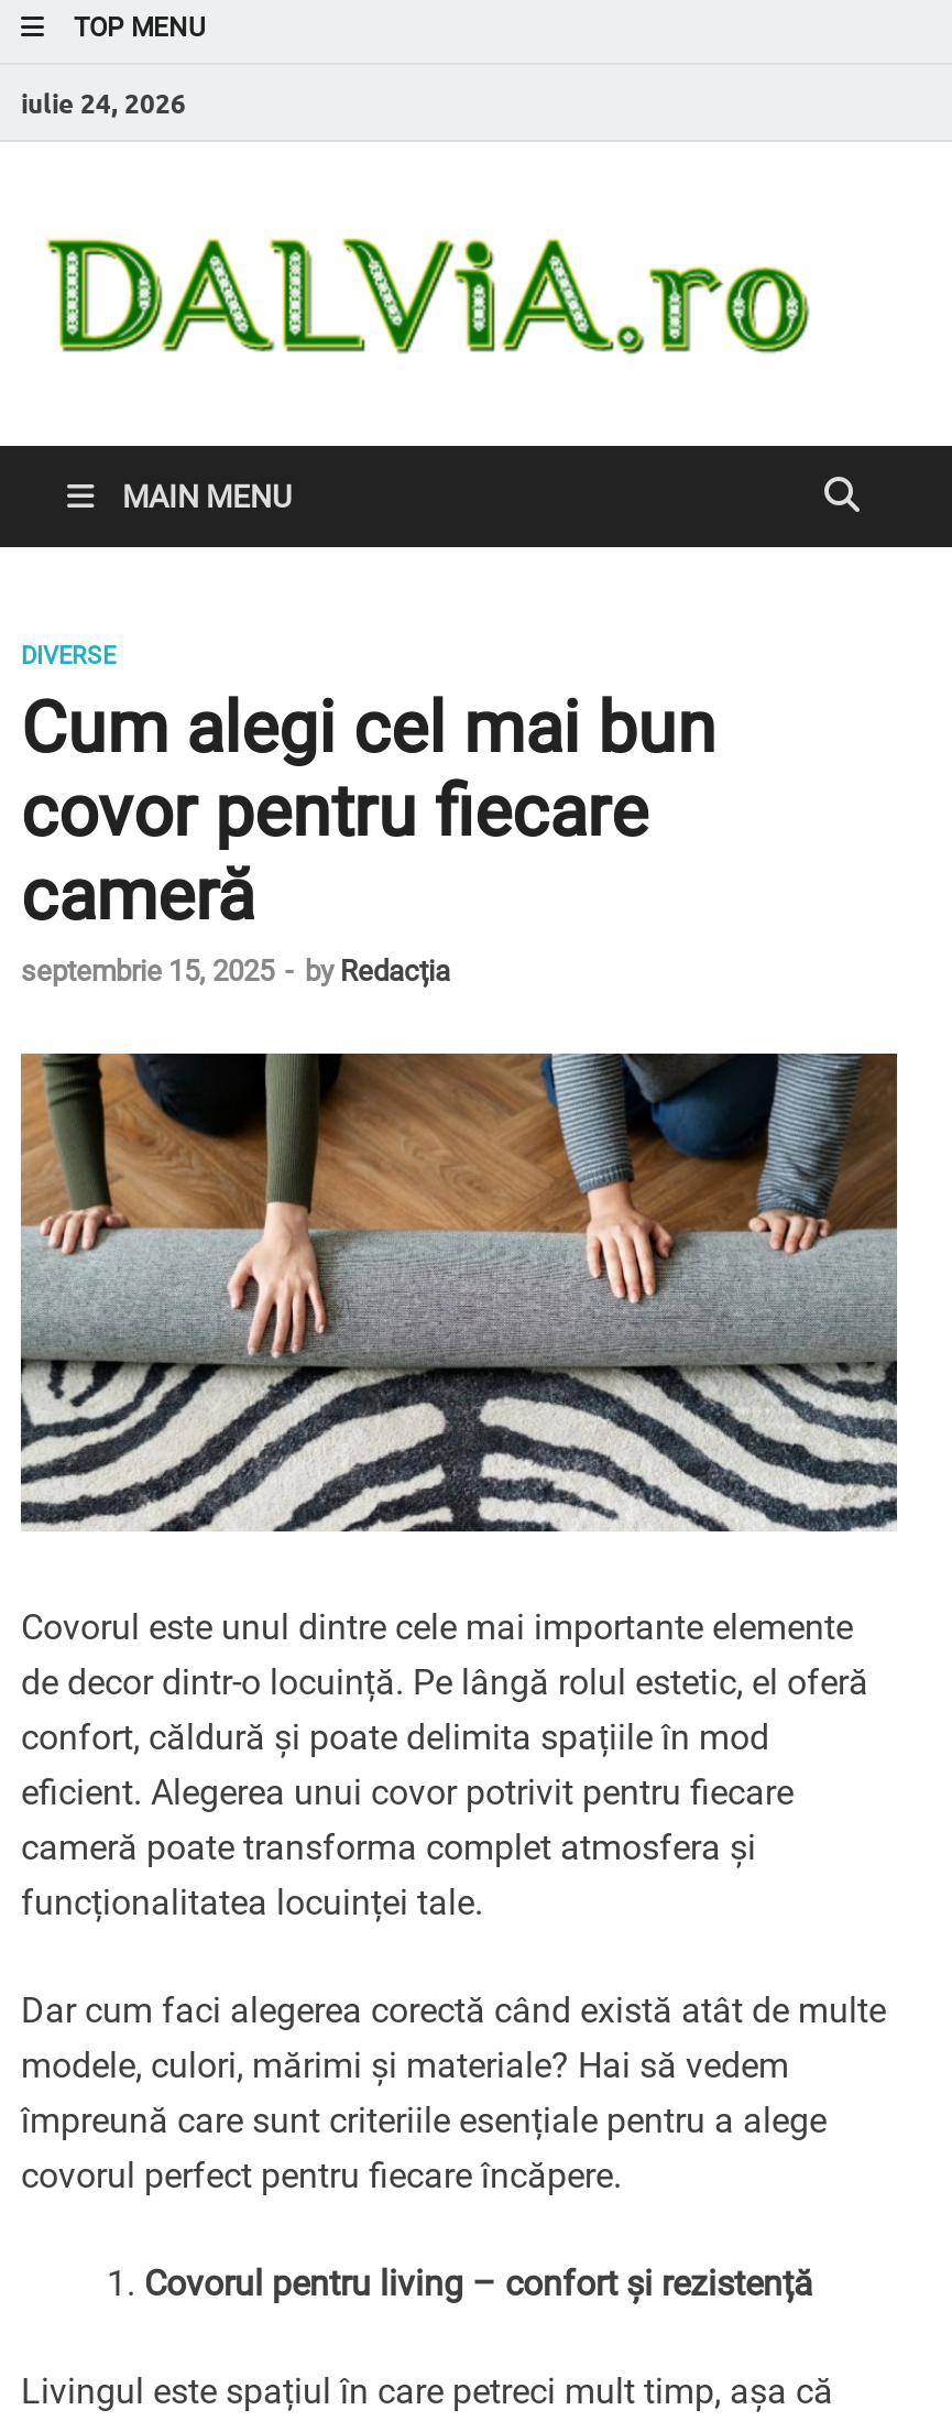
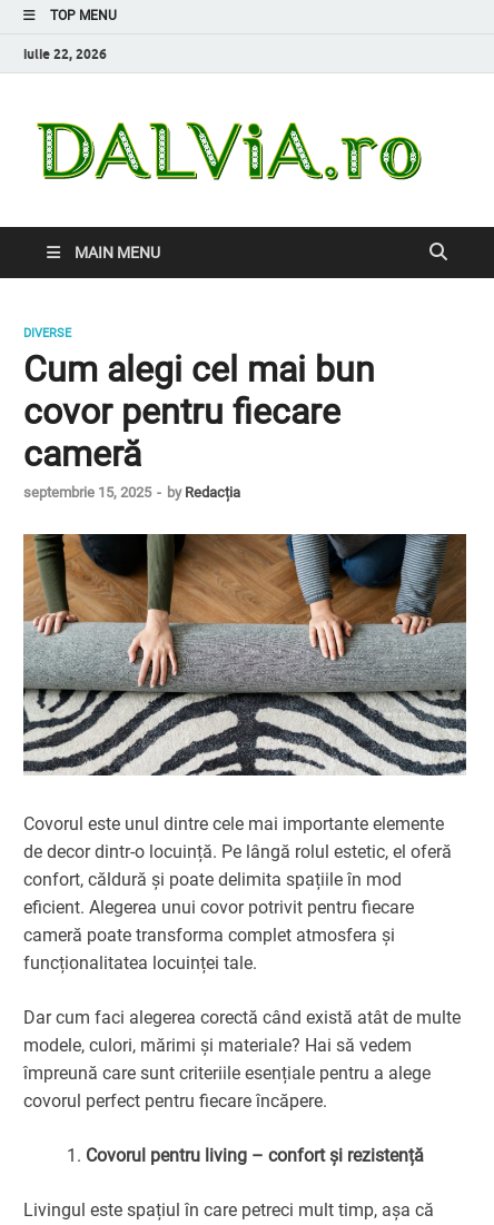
- iulie 24, 2026
+ iulie 22, 2026
